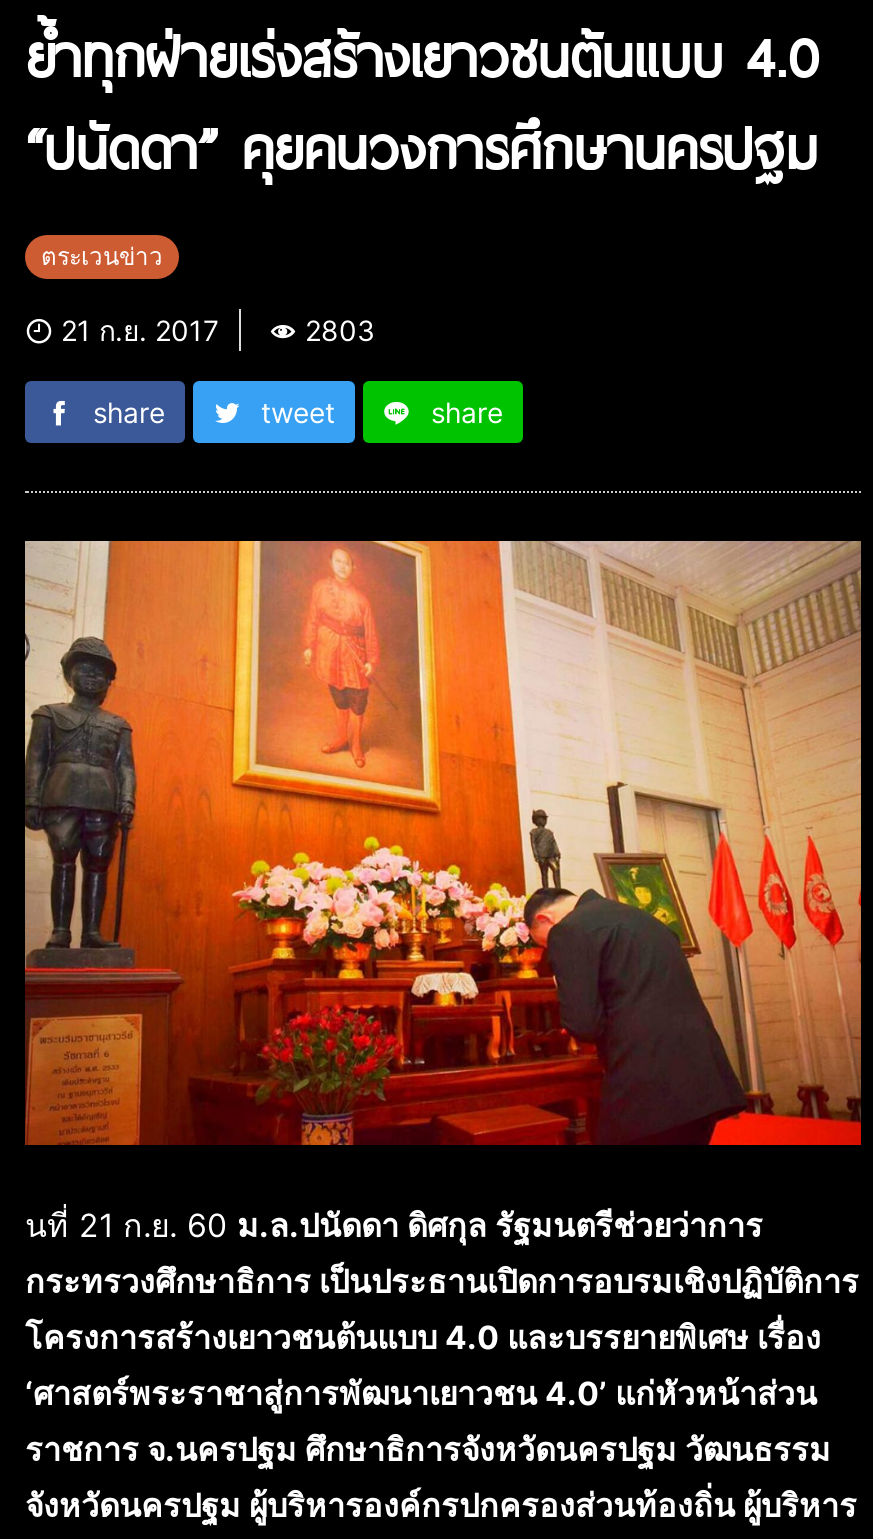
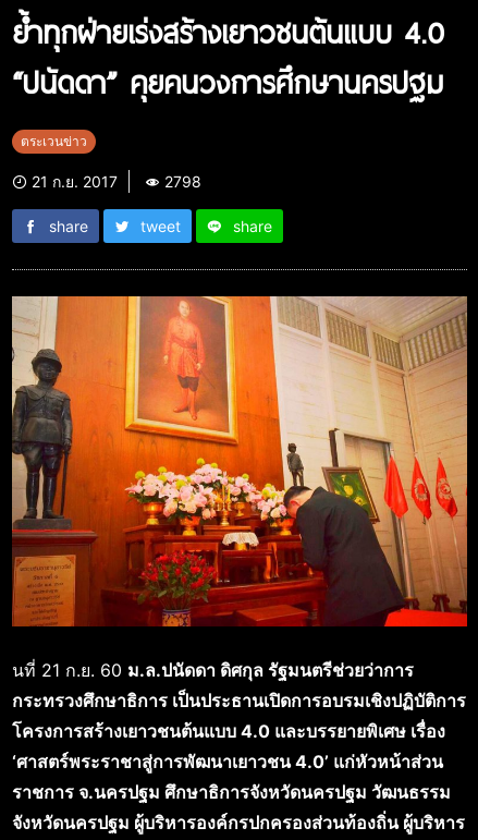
- 2803
+ 2798
